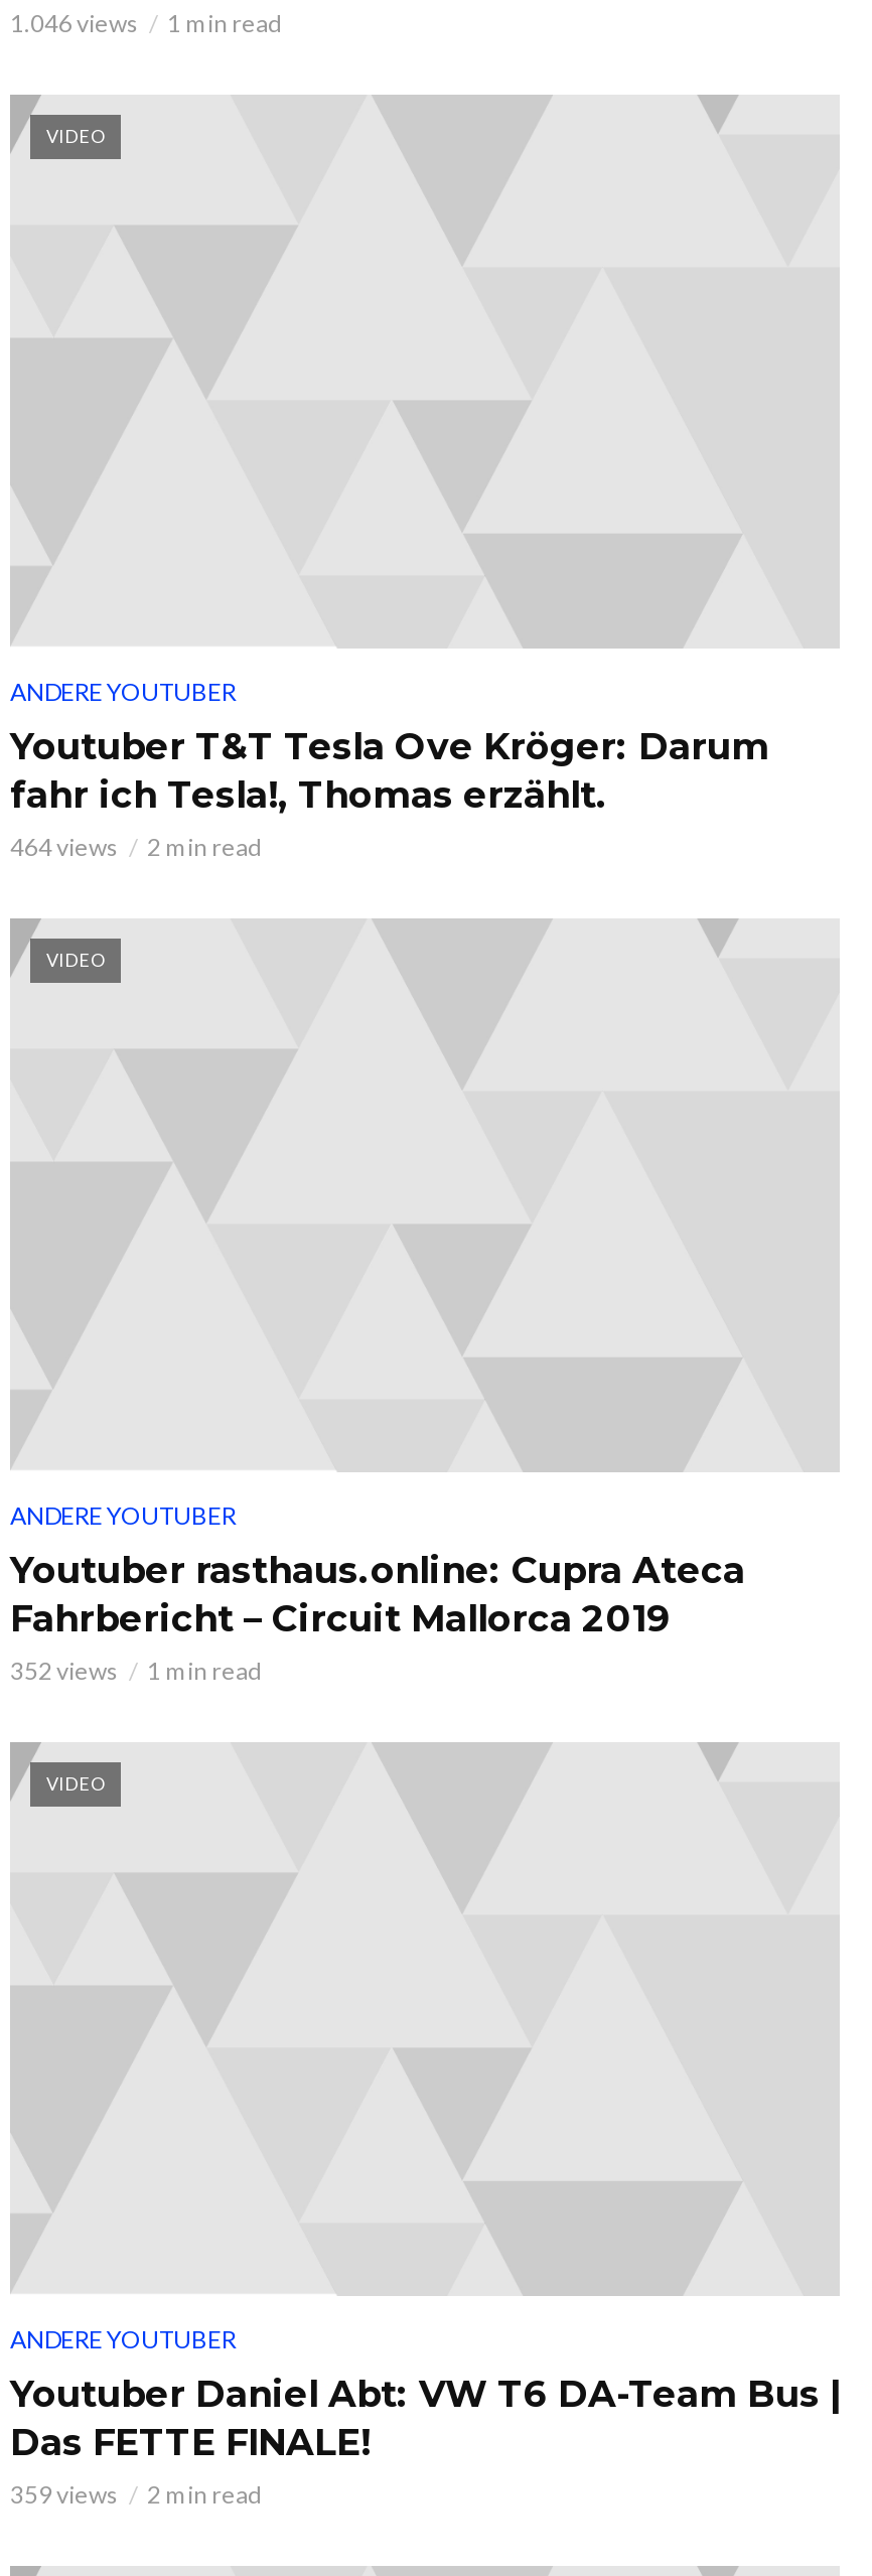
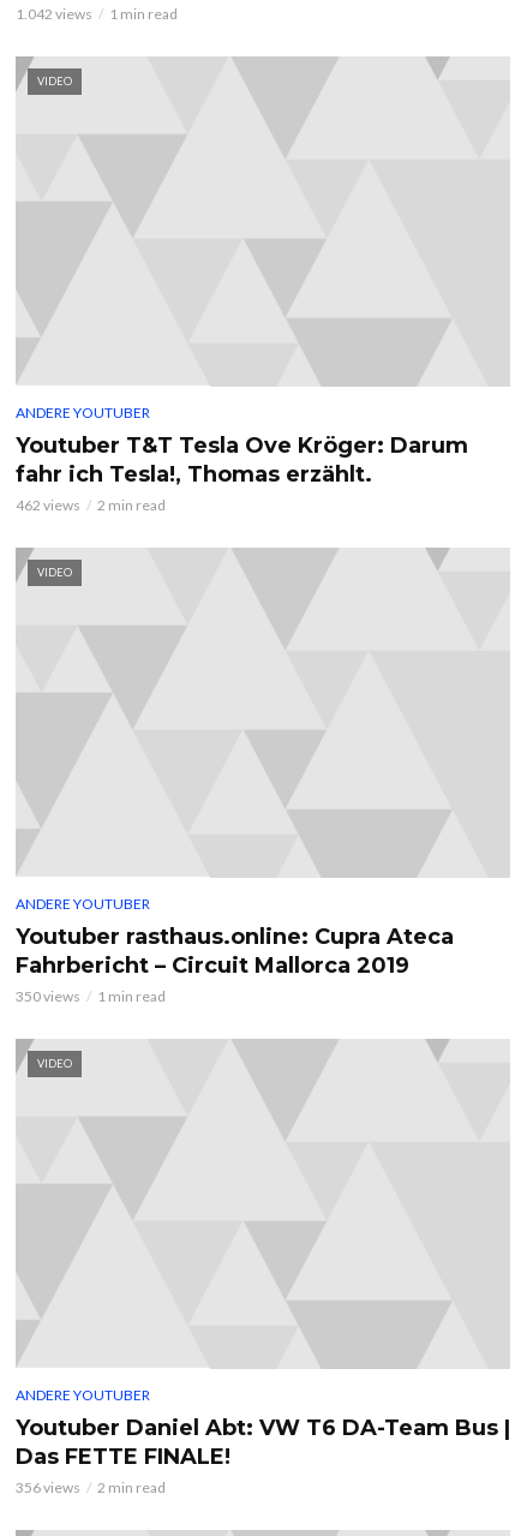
- 1.046 views 1 min read
+ 1.042 views 1 min read

- 464 views 2 min read
+ 462 views 2 min read

- 352 views 1 min read
+ 350 views 1 min read

- 359 views 2 min read
+ 356 views 2 min read
